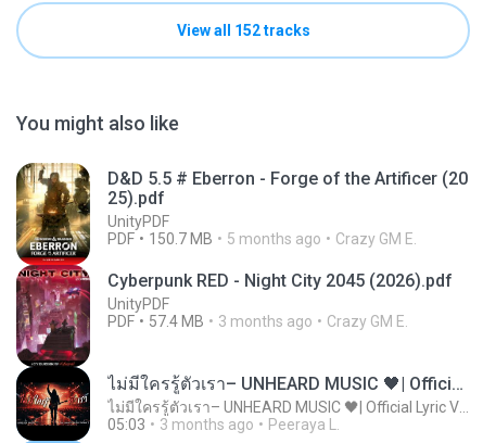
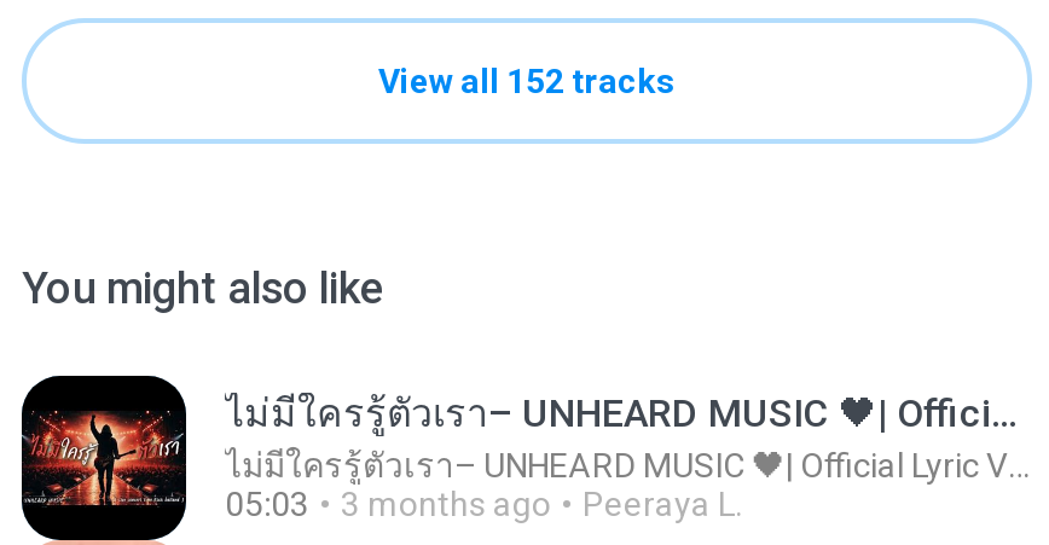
- [image]
- D&D 5.5 # Eberron - Forge of the Artificer (20
- 25).pdf
- UnityPDF
- PDF
- 150.7 MB
- 5 months ago
- Crazy GM E.
- Cyberpunk RED - Night City 2045 (2026).pdf
- UnityPDF
- PDF
- 57.4 MB
- 3 months ago
- Crazy GM E.
